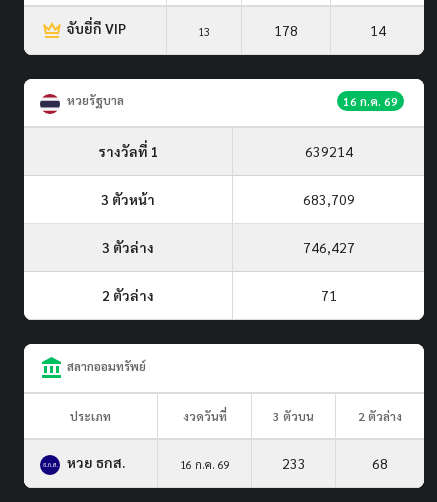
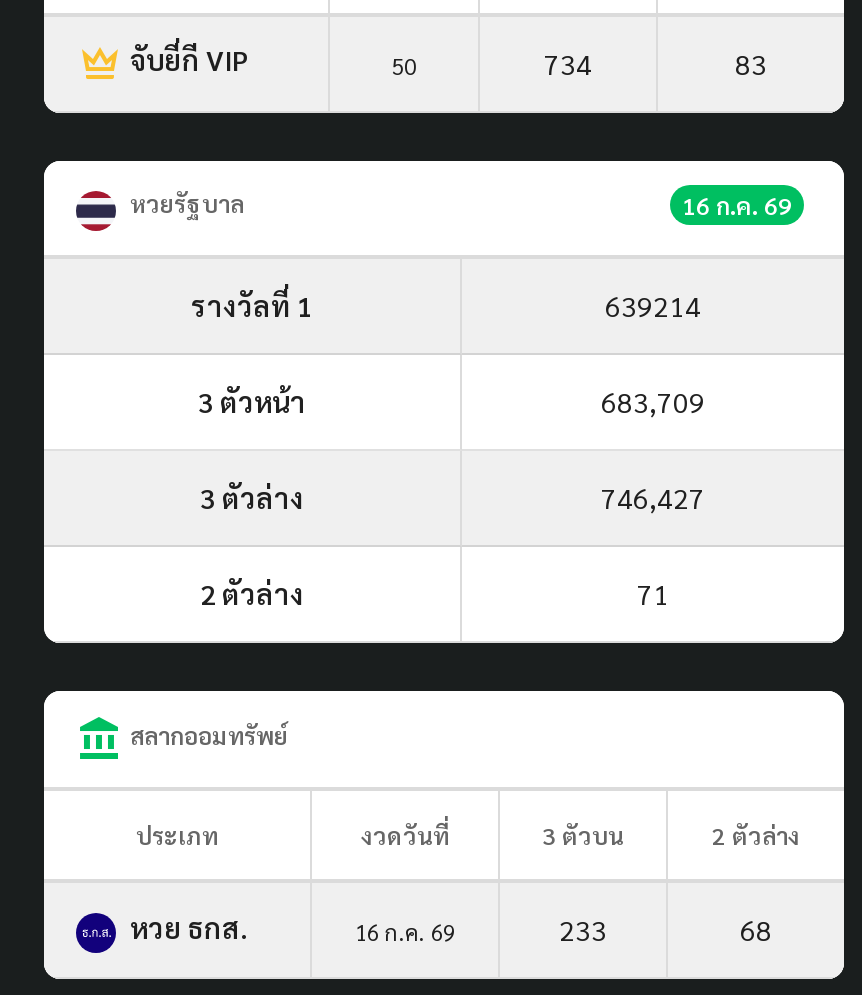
- 13
+ 50

- 178
+ 734

- 14
+ 83
